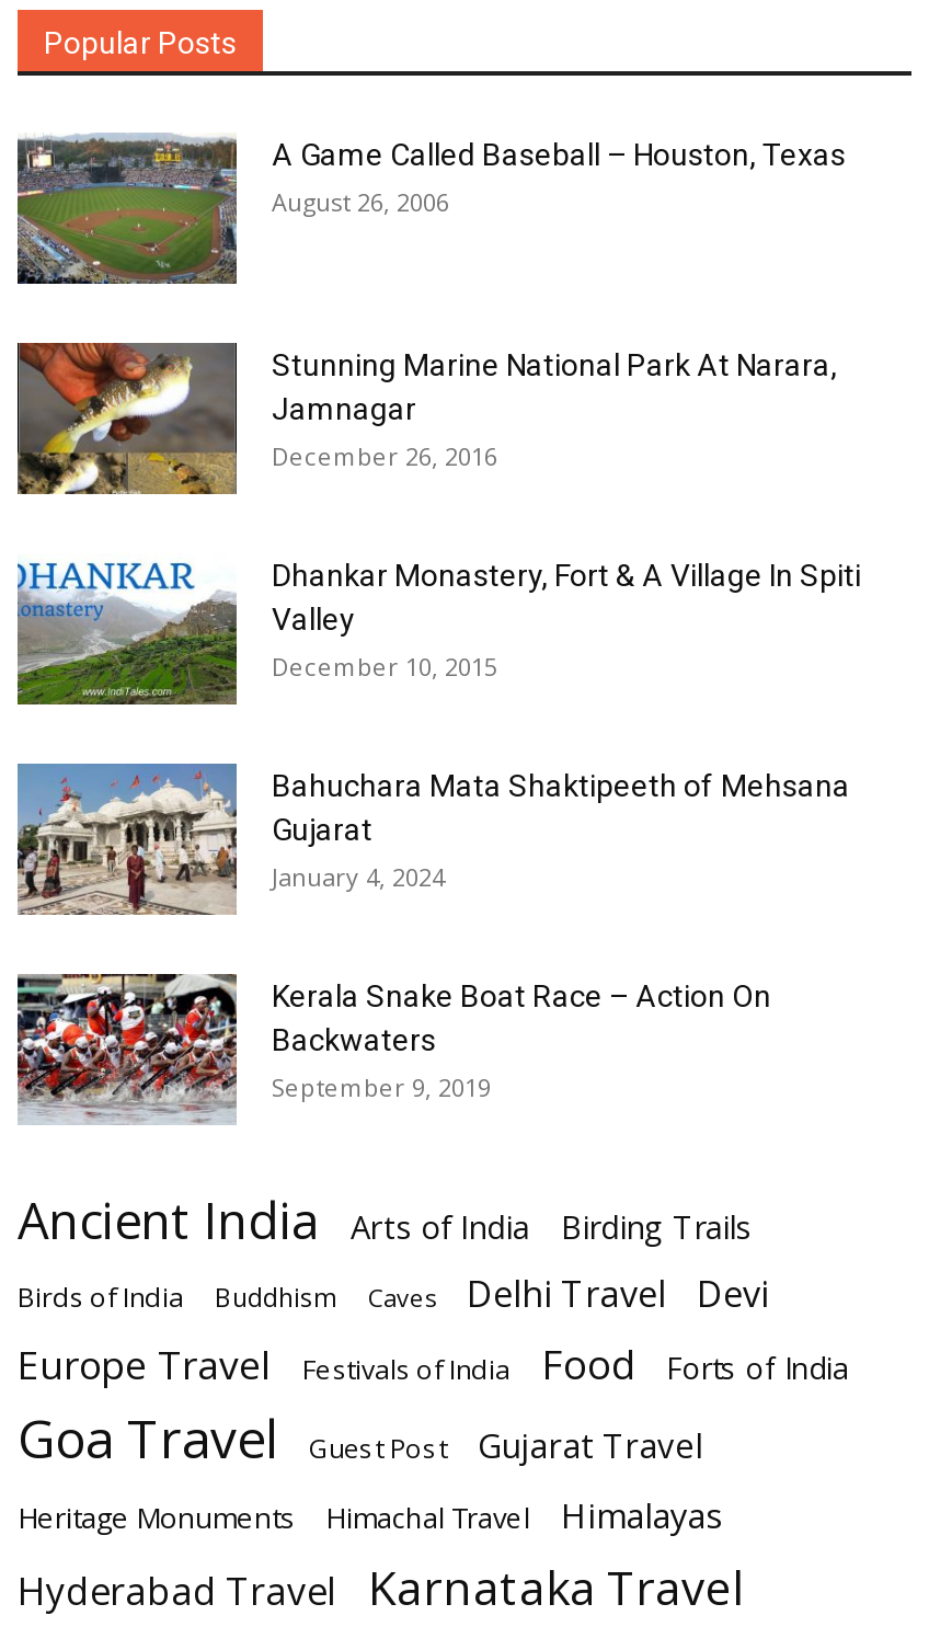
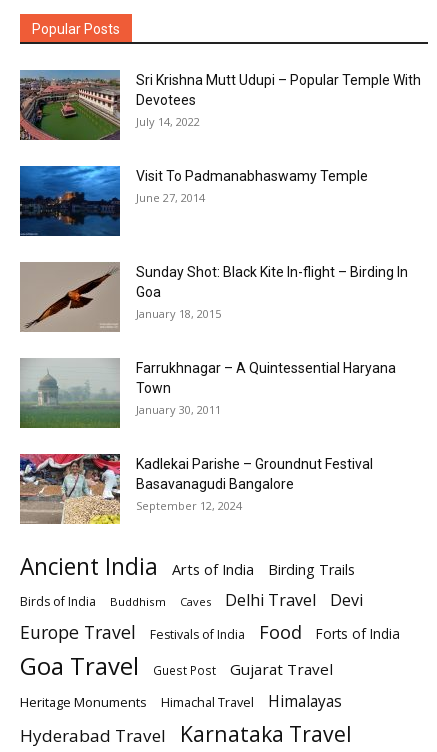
- [image]
- A Game Called Baseball – Houston, Texas
- August 26, 2006
+ [image]
+ Sri Krishna Mutt Udupi – Popular Temple With
+ Devotees
+ July 14, 2022

- [image]
- Stunning Marine National Park At Narara,
- Jamnagar
- December 26, 2016
+ [image]
+ Visit To Padmanabhaswamy Temple
+ June 27, 2014

- [image]
- Dhankar Monastery, Fort & A Village In Spiti
- Valley
- December 10, 2015
+ [image]
+ Sunday Shot: Black Kite In-flight – Birding In
+ Goa
+ January 18, 2015

- [image]
- Bahuchara Mata Shaktipeeth of Mehsana
- Gujarat
- January 4, 2024
+ [image]
+ Farrukhnagar – A Quintessential Haryana
+ Town
+ January 30, 2011

- [image]
- Kerala Snake Boat Race – Action On
- Backwaters
- September 9, 2019
+ [image]
+ Kadlekai Parishe – Groundnut Festival
+ Basavanagudi Bangalore
+ September 12, 2024
